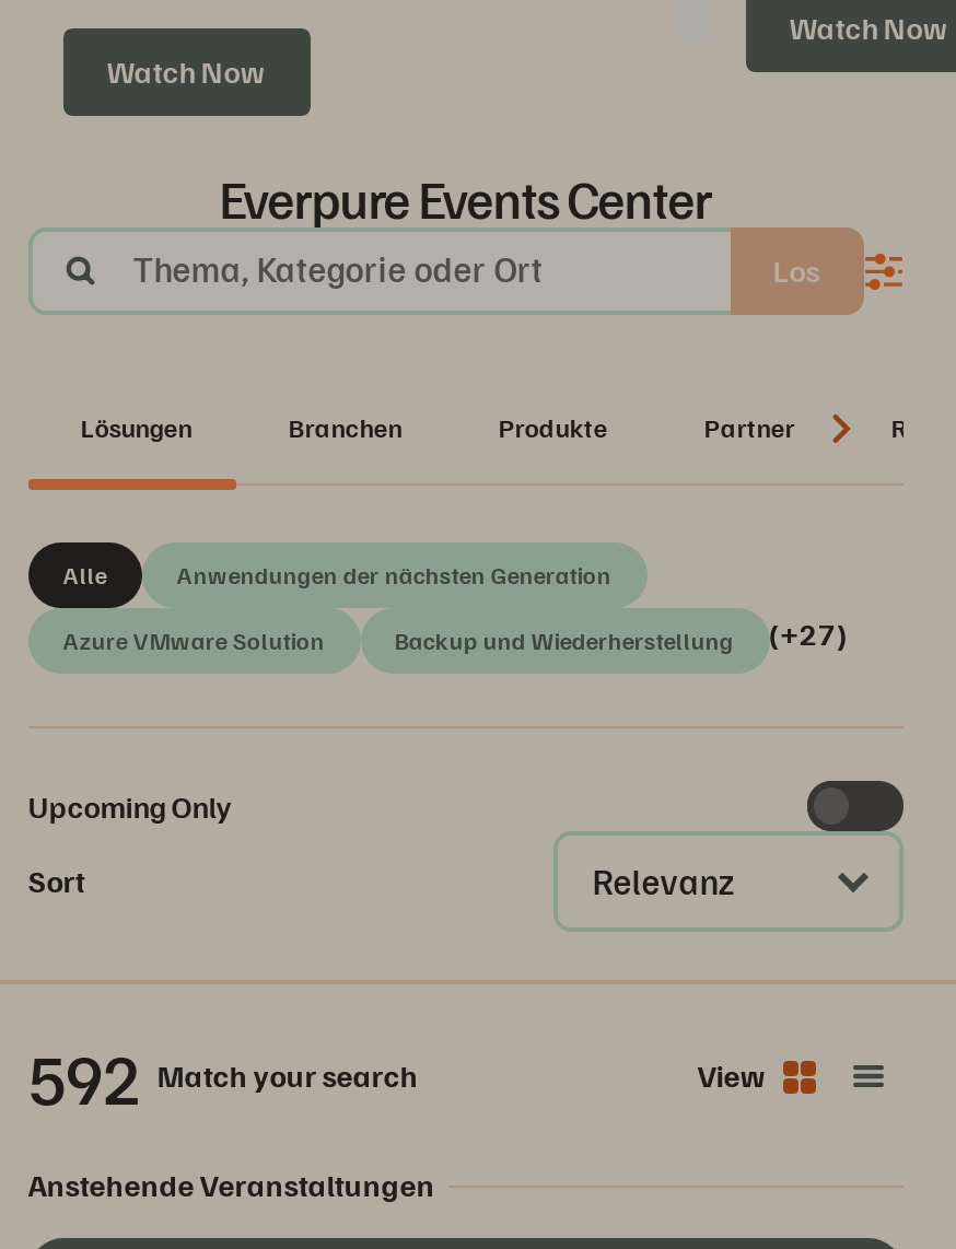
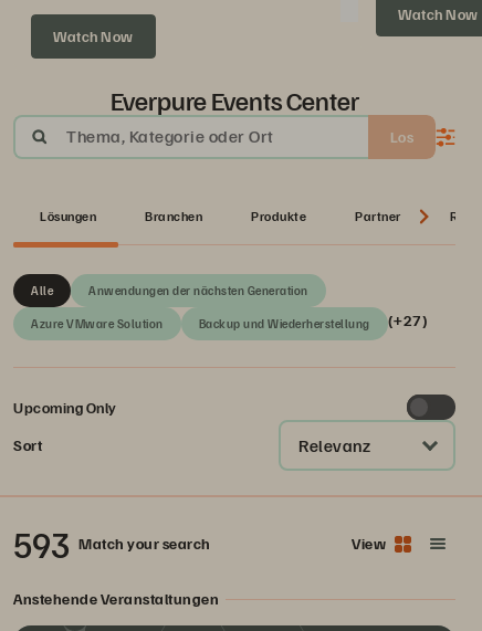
- 592 Match your search
+ 593 Match your search
